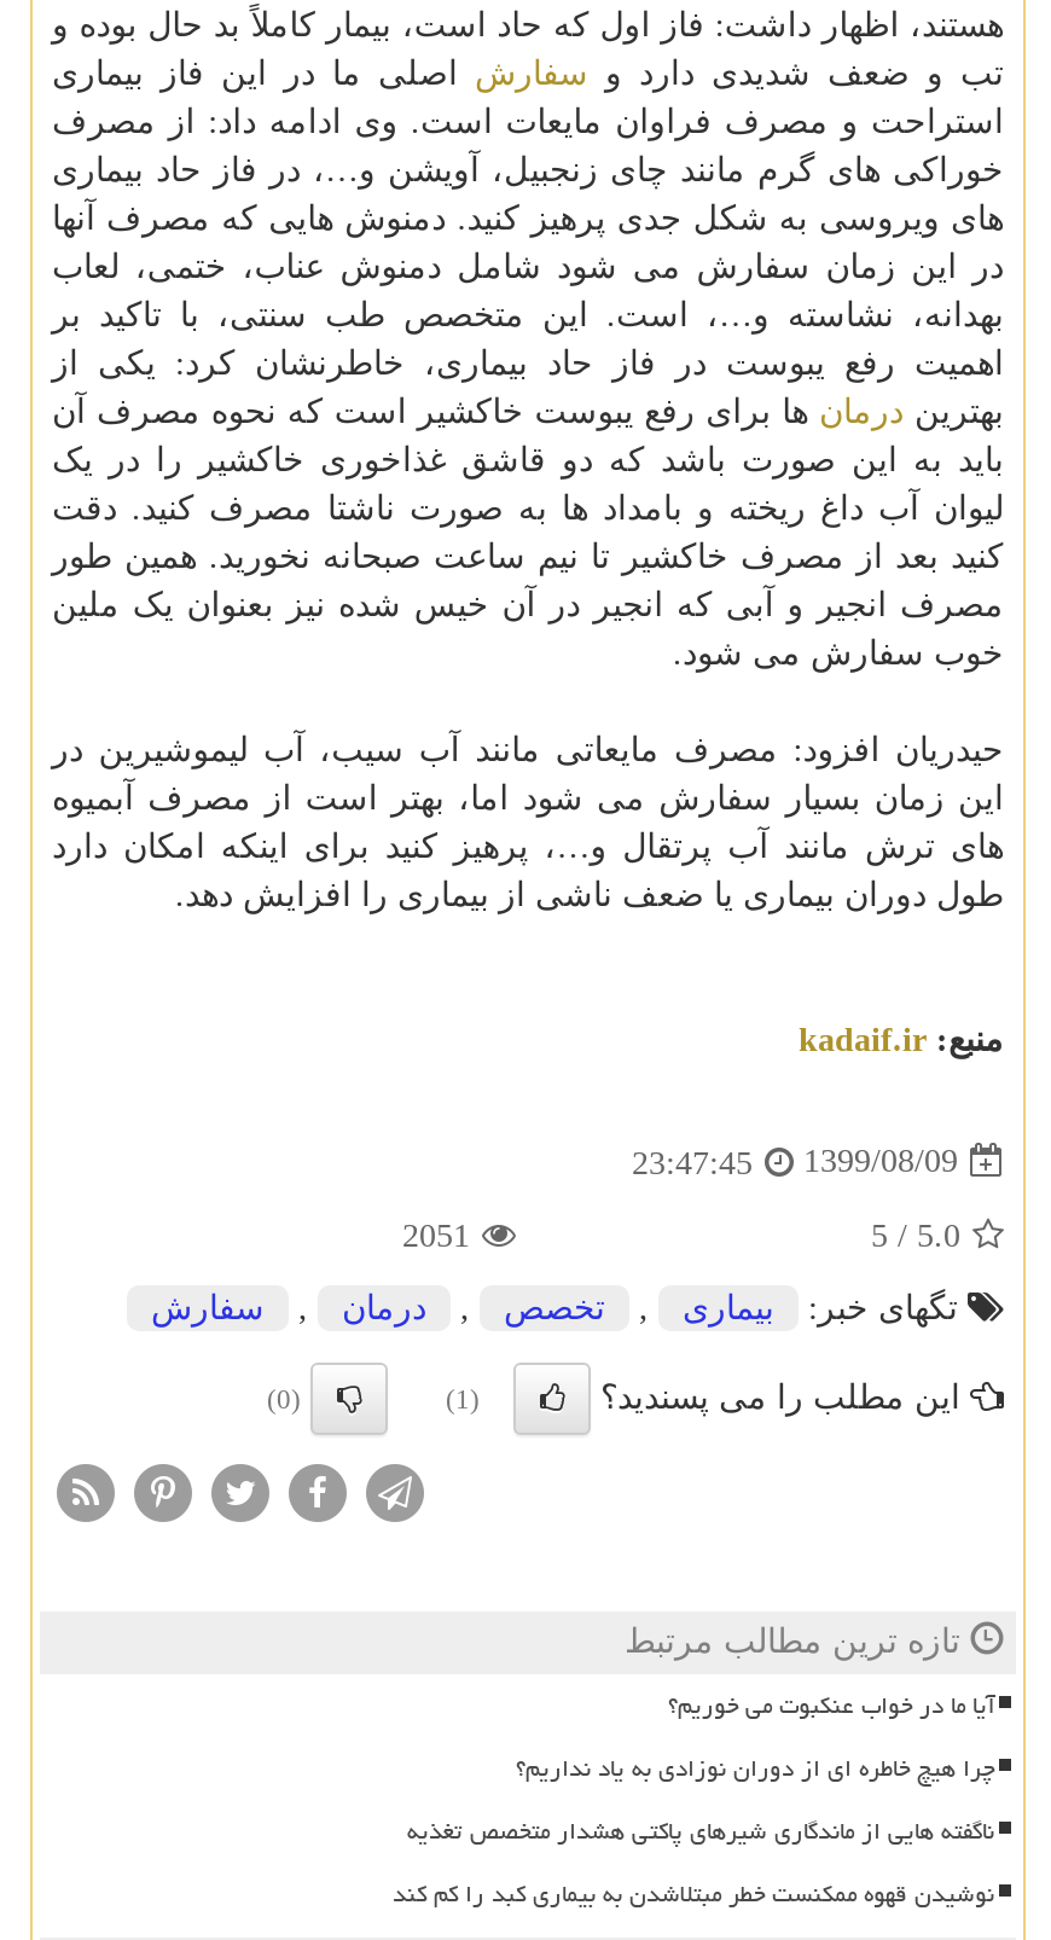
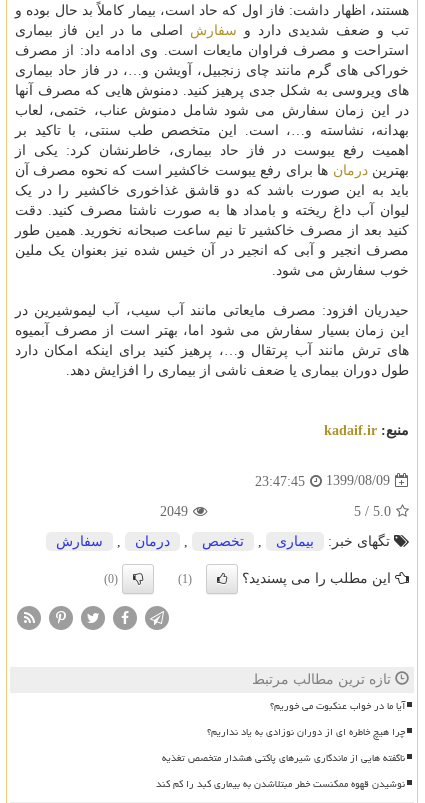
- 2051
+ 2049
